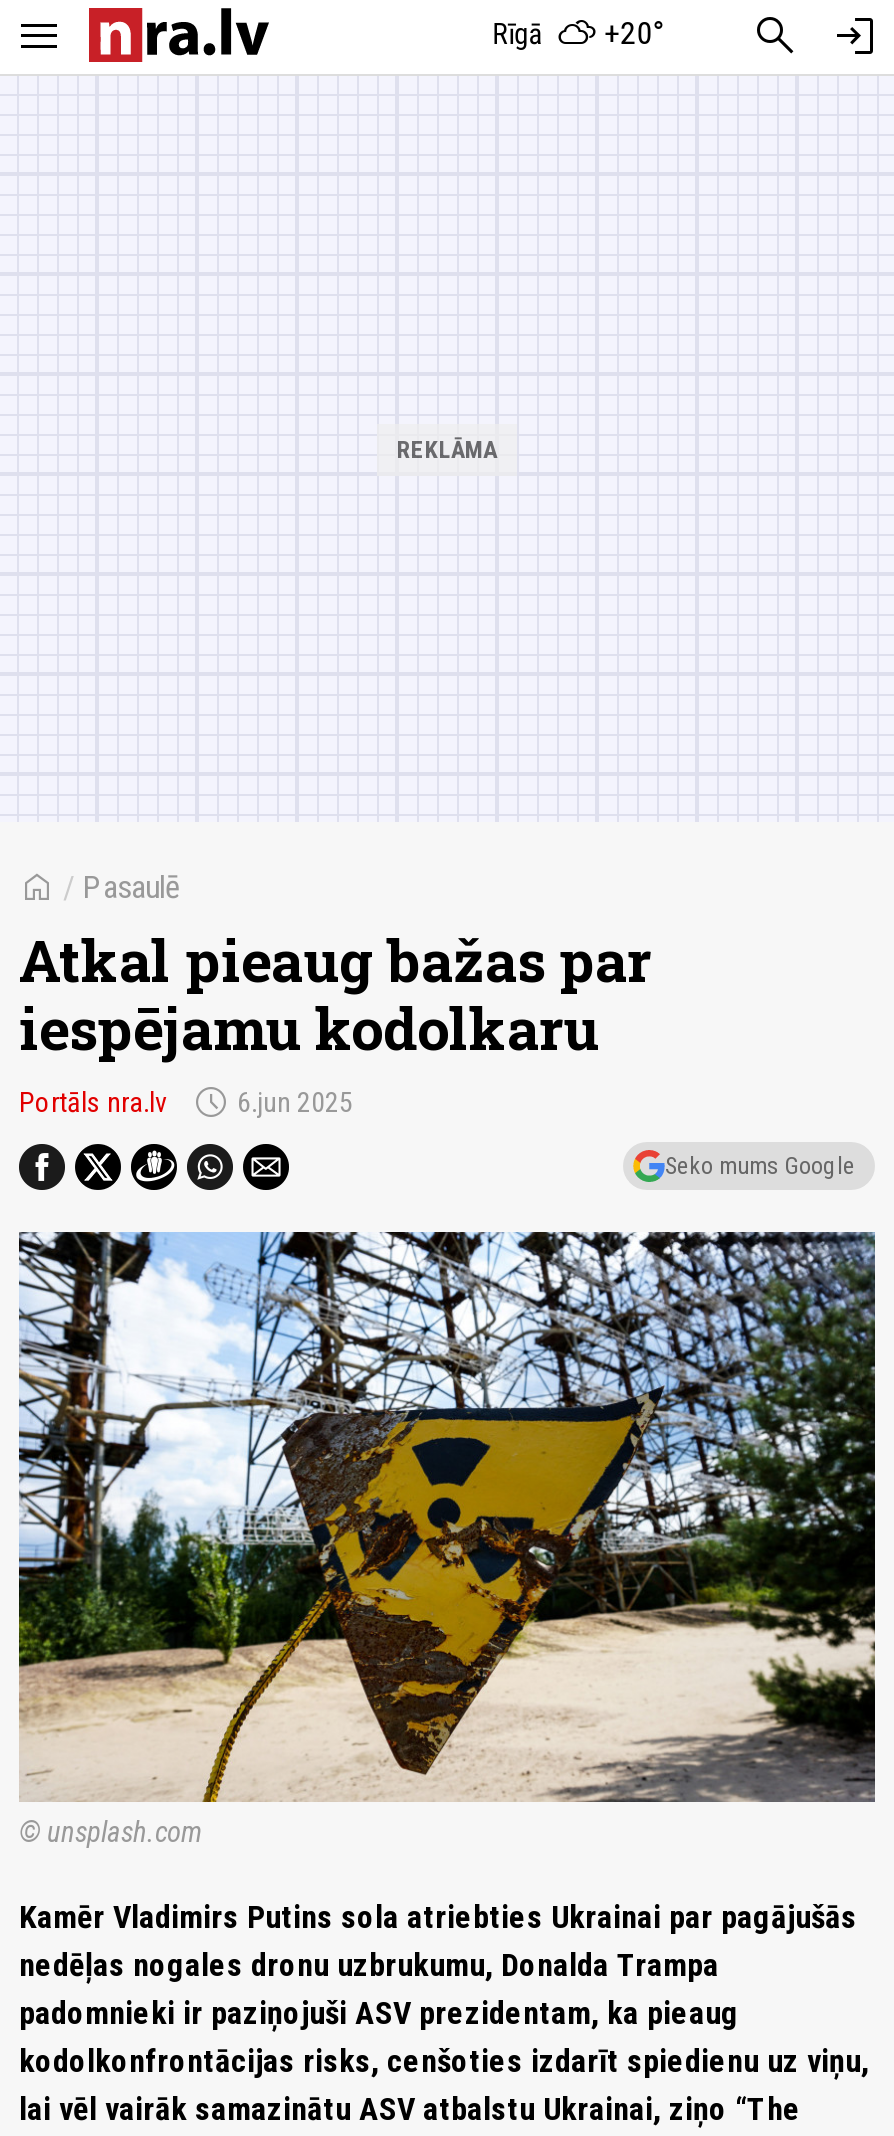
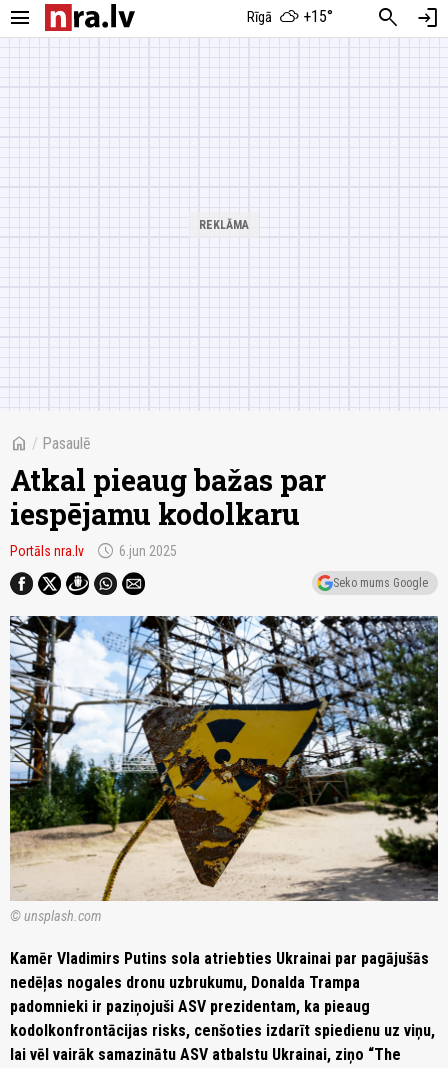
- Rīgā +20°
+ Rīgā +15°
